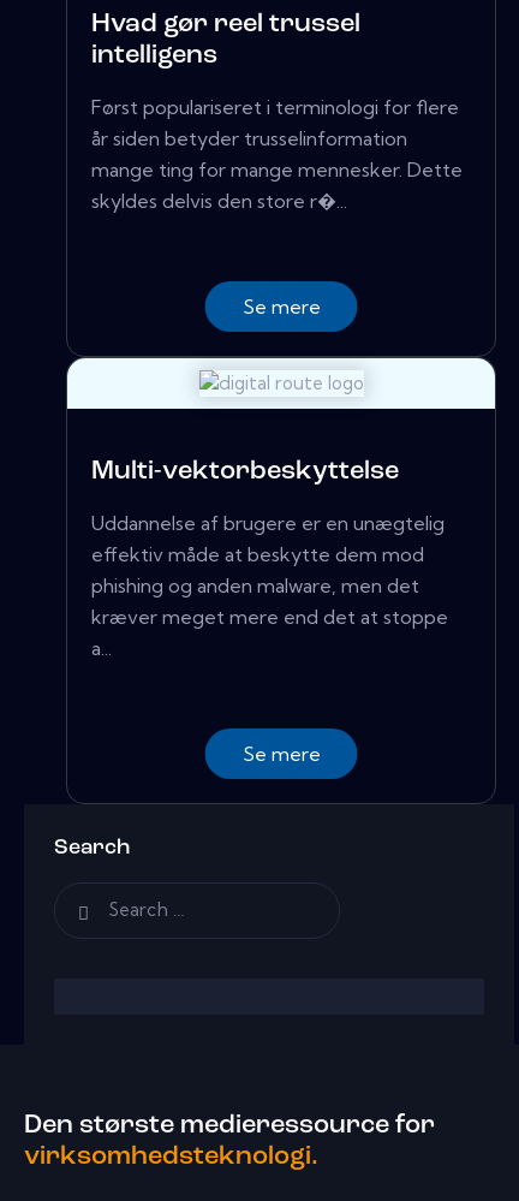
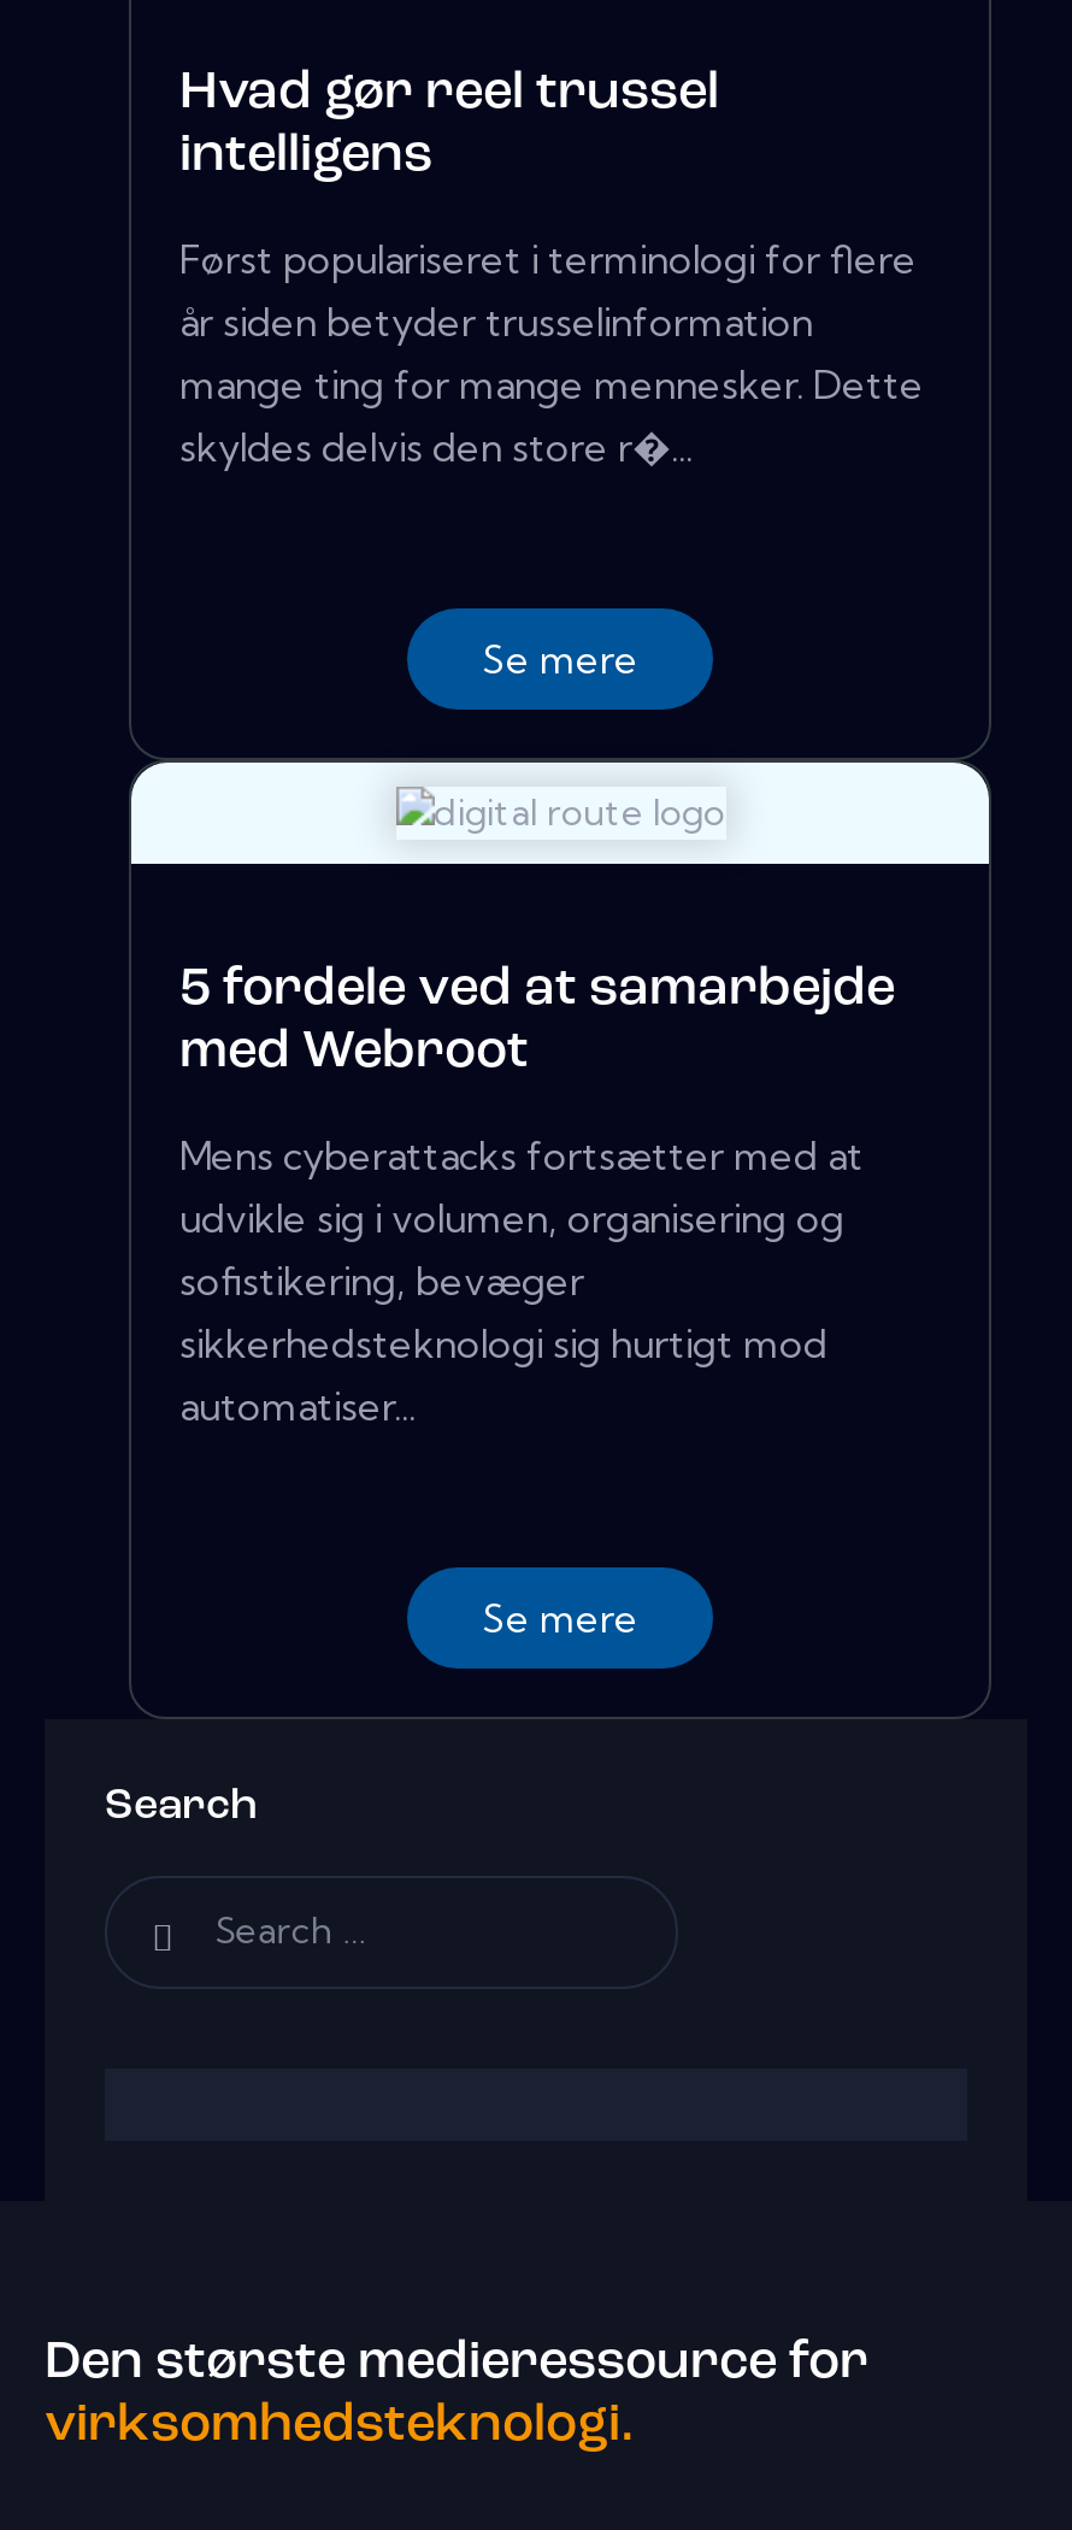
- Multi-vektorbeskyttelse
+ 5 fordele ved at samarbejde
+ med Webroot

- Uddannelse af brugere er en unægtelig
- effektiv måde at beskytte dem mod
- phishing og anden malware, men det
- kræver meget mere end det at stoppe
- a...
+ Mens cyberattacks fortsætter med at
+ udvikle sig i volumen, organisering og
+ sofistikering, bevæger
+ sikkerhedsteknologi sig hurtigt mod
+ automatiser...
